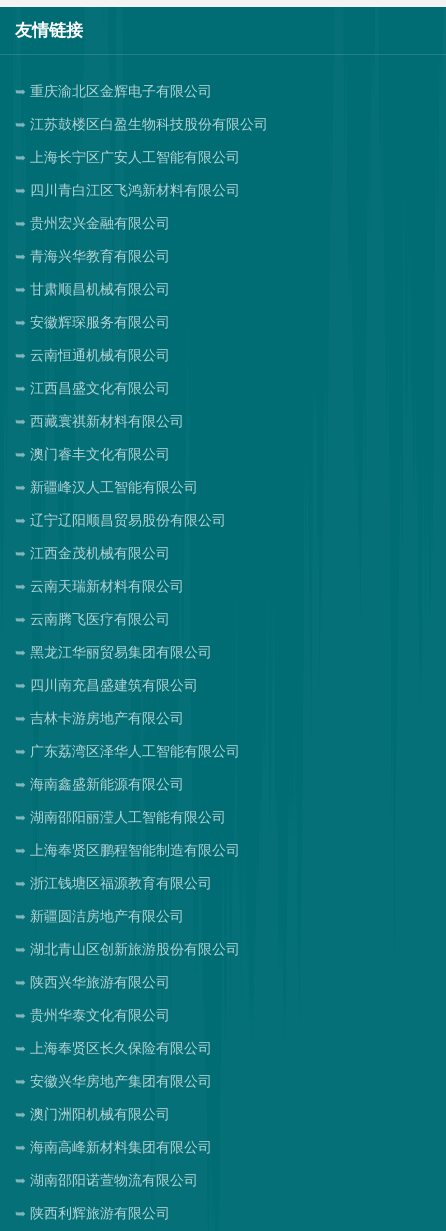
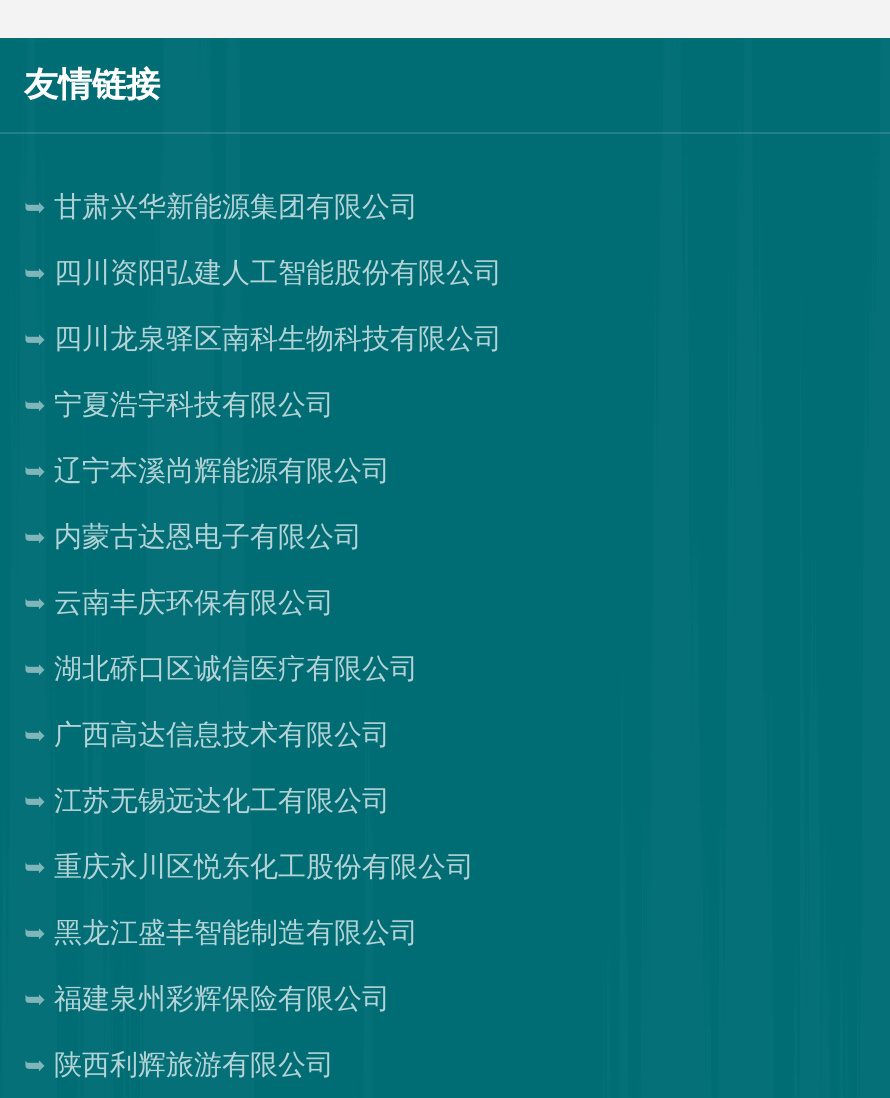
- 重庆渝北区金辉电子有限公司
- 江苏鼓楼区白盈生物科技股份有限公司
- 上海长宁区广安人工智能有限公司
- 四川青白江区飞鸿新材料有限公司
- 贵州宏兴金融有限公司
- 青海兴华教育有限公司
- 甘肃顺昌机械有限公司
- 安徽辉琛服务有限公司
- 云南恒通机械有限公司
- 江西昌盛文化有限公司
- 西藏寰祺新材料有限公司
- 澳门睿丰文化有限公司
- 新疆峰汉人工智能有限公司
- 辽宁辽阳顺昌贸易股份有限公司
- 江西金茂机械有限公司
- 云南天瑞新材料有限公司
- 云南腾飞医疗有限公司
- 黑龙江华丽贸易集团有限公司
- 四川南充昌盛建筑有限公司
- 吉林卡游房地产有限公司
- 广东荔湾区泽华人工智能有限公司
- 海南鑫盛新能源有限公司
- 湖南邵阳丽滢人工智能有限公司
- 上海奉贤区鹏程智能制造有限公司
- 浙江钱塘区福源教育有限公司
- 新疆圆洁房地产有限公司
- 湖北青山区创新旅游股份有限公司
- 陕西兴华旅游有限公司
- 贵州华泰文化有限公司
- 上海奉贤区长久保险有限公司
- 安徽兴华房地产集团有限公司
- 澳门洲阳机械有限公司
- 海南高峰新材料集团有限公司
- 湖南邵阳诺萱物流有限公司
+ 甘肃兴华新能源集团有限公司
+ 四川资阳弘建人工智能股份有限公司
+ 四川龙泉驿区南科生物科技有限公司
+ 宁夏浩宇科技有限公司
+ 辽宁本溪尚辉能源有限公司
+ 内蒙古达恩电子有限公司
+ 云南丰庆环保有限公司
+ 湖北硚口区诚信医疗有限公司
+ 广西高达信息技术有限公司
+ 江苏无锡远达化工有限公司
+ 重庆永川区悦东化工股份有限公司
+ 黑龙江盛丰智能制造有限公司
+ 福建泉州彩辉保险有限公司
